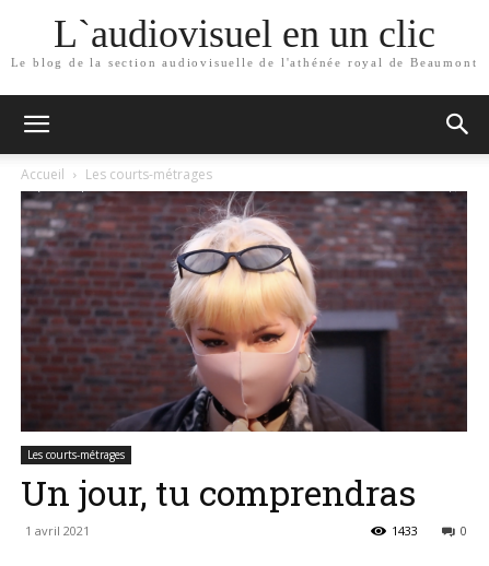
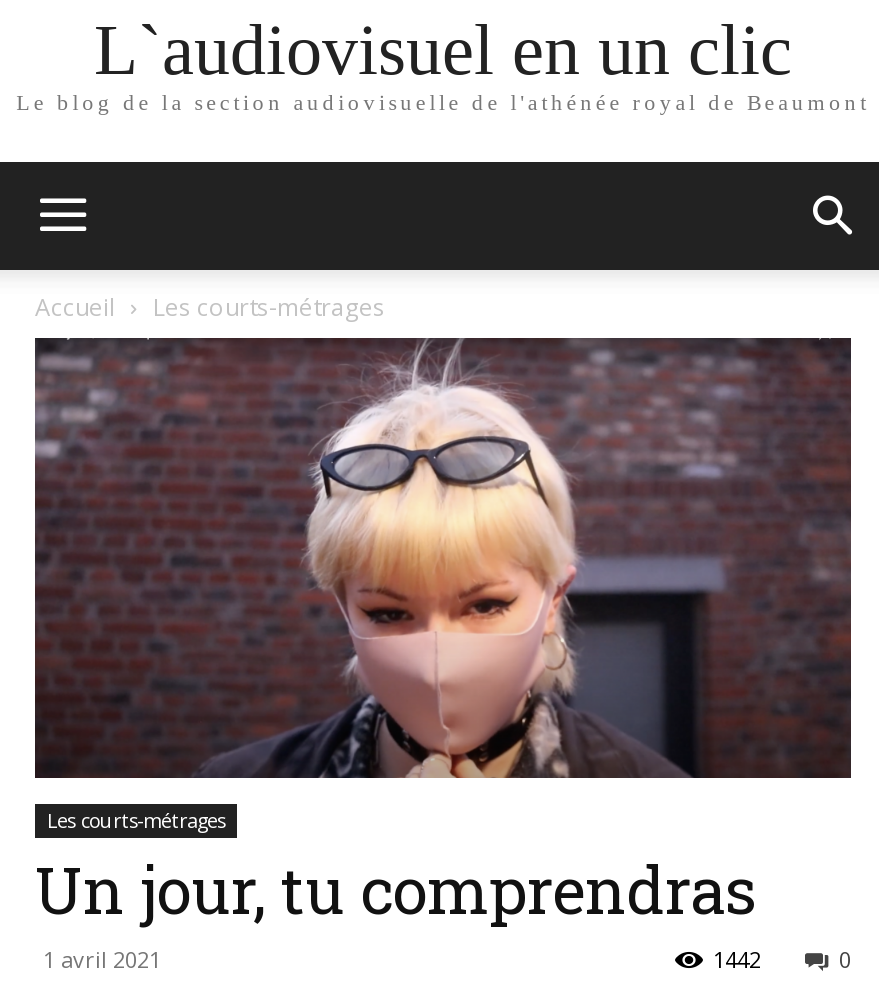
- 1433
+ 1442
